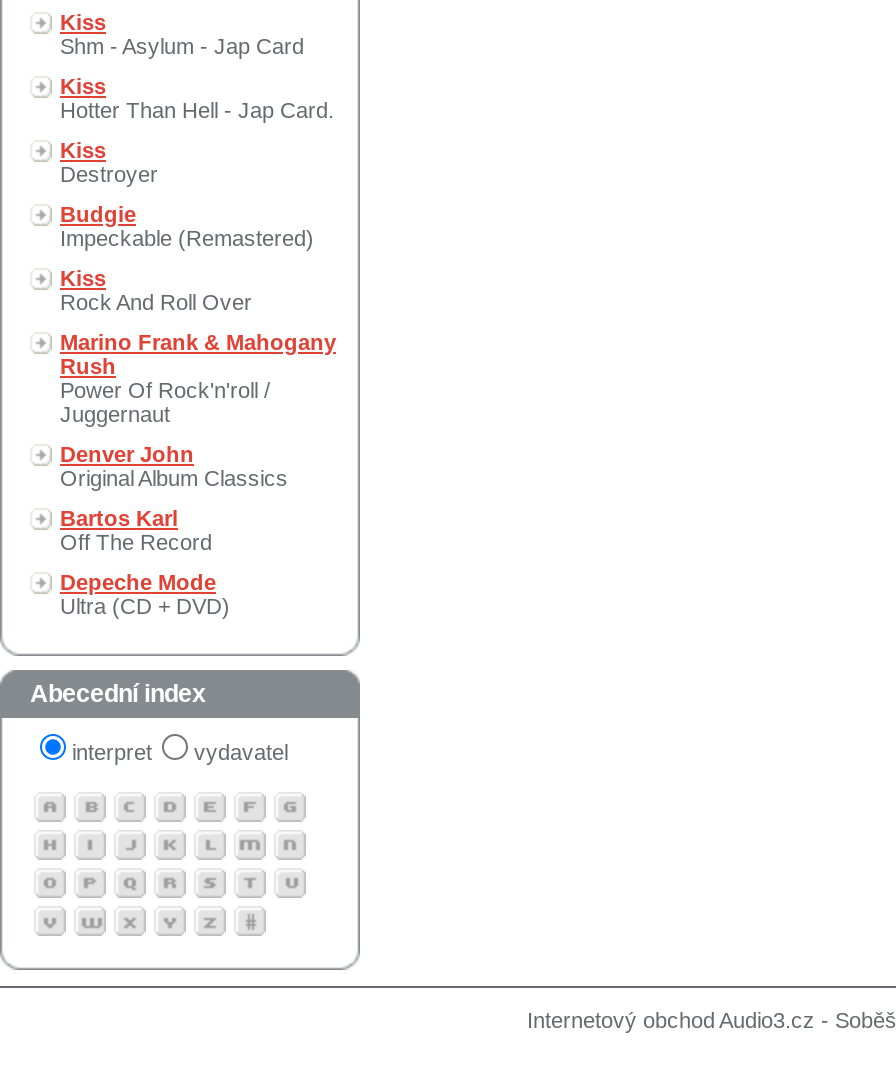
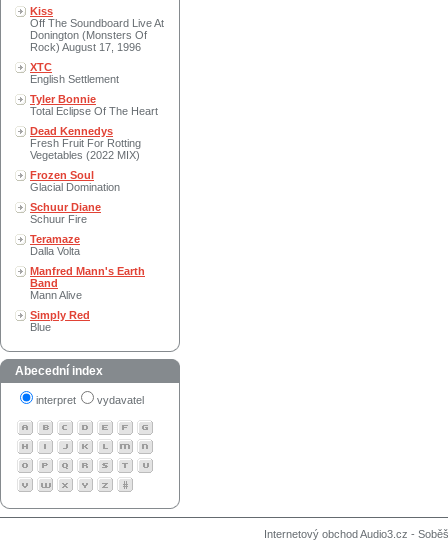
- Shm - Asylum - Jap Card
+ Off The Soundboard Live At
+ Donington (Monsters Of
+ Rock) August 17, 1996

- Kiss
- Hotter Than Hell - Jap Card.
+ XTC
+ English Settlement

- Kiss
- Destroyer
+ Tyler Bonnie
+ Total Eclipse Of The Heart

- Budgie
- Impeckable (Remastered)
+ Dead Kennedys
+ Fresh Fruit For Rotting
+ Vegetables (2022 MIX)

- Kiss
- Rock And Roll Over
+ Frozen Soul
+ Glacial Domination

- Marino Frank & Mahogany
- Rush
- Power Of Rock'n'roll /
- Juggernaut
+ Schuur Diane
+ Schuur Fire

- Denver John
- Original Album Classics
+ Teramaze
+ Dalla Volta

- Bartos Karl
- Off The Record
+ Manfred Mann's Earth
+ Band
+ Mann Alive

- Depeche Mode
- Ultra (CD + DVD)
+ Simply Red
+ Blue
